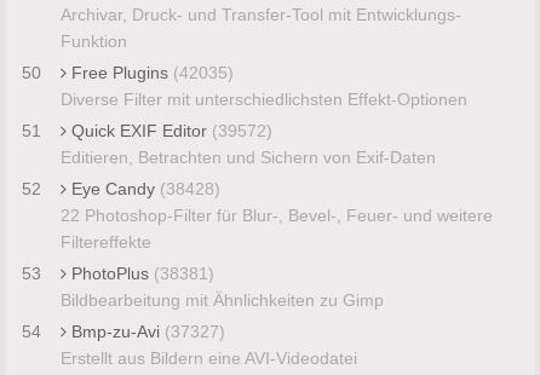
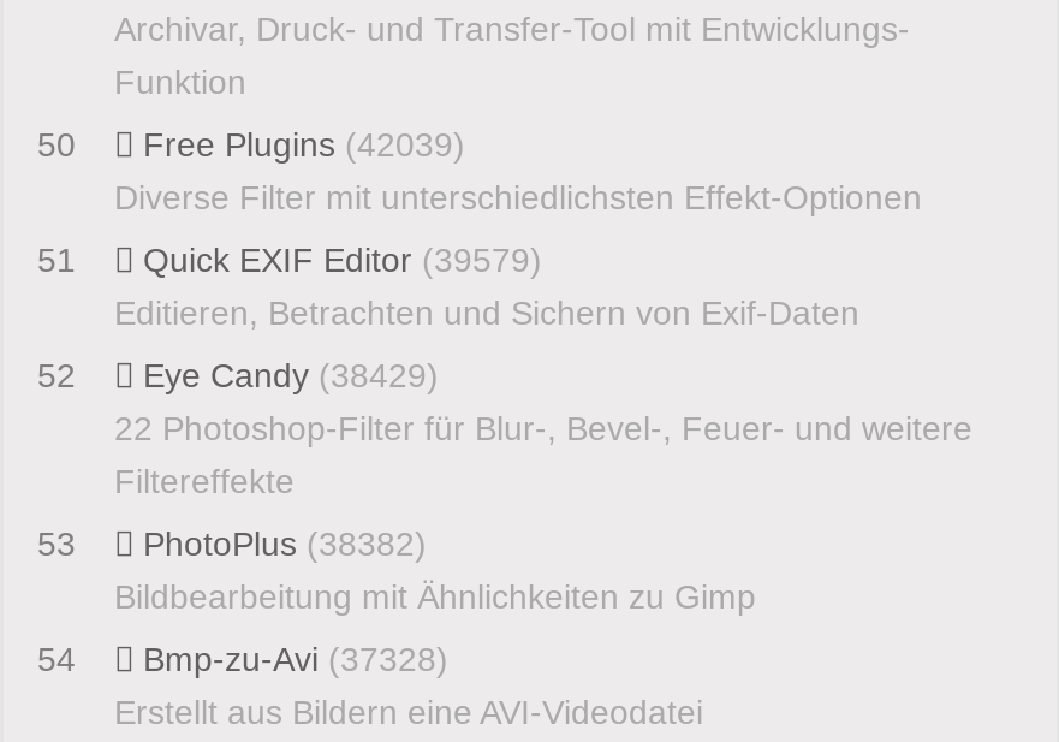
- 50 Free Plugins (42035)
+ 50 Free Plugins (42039)

- Quick EXIF Editor (39572)
+ Quick EXIF Editor (39579)

- 52 Eye Candy (38428)
+ 52 Eye Candy (38429)

- 53 PhotoPlus (38381)
+ 53 PhotoPlus (38382)

- 54 Bmp-zu-Avi (37327)
+ 54 Bmp-zu-Avi (37328)
